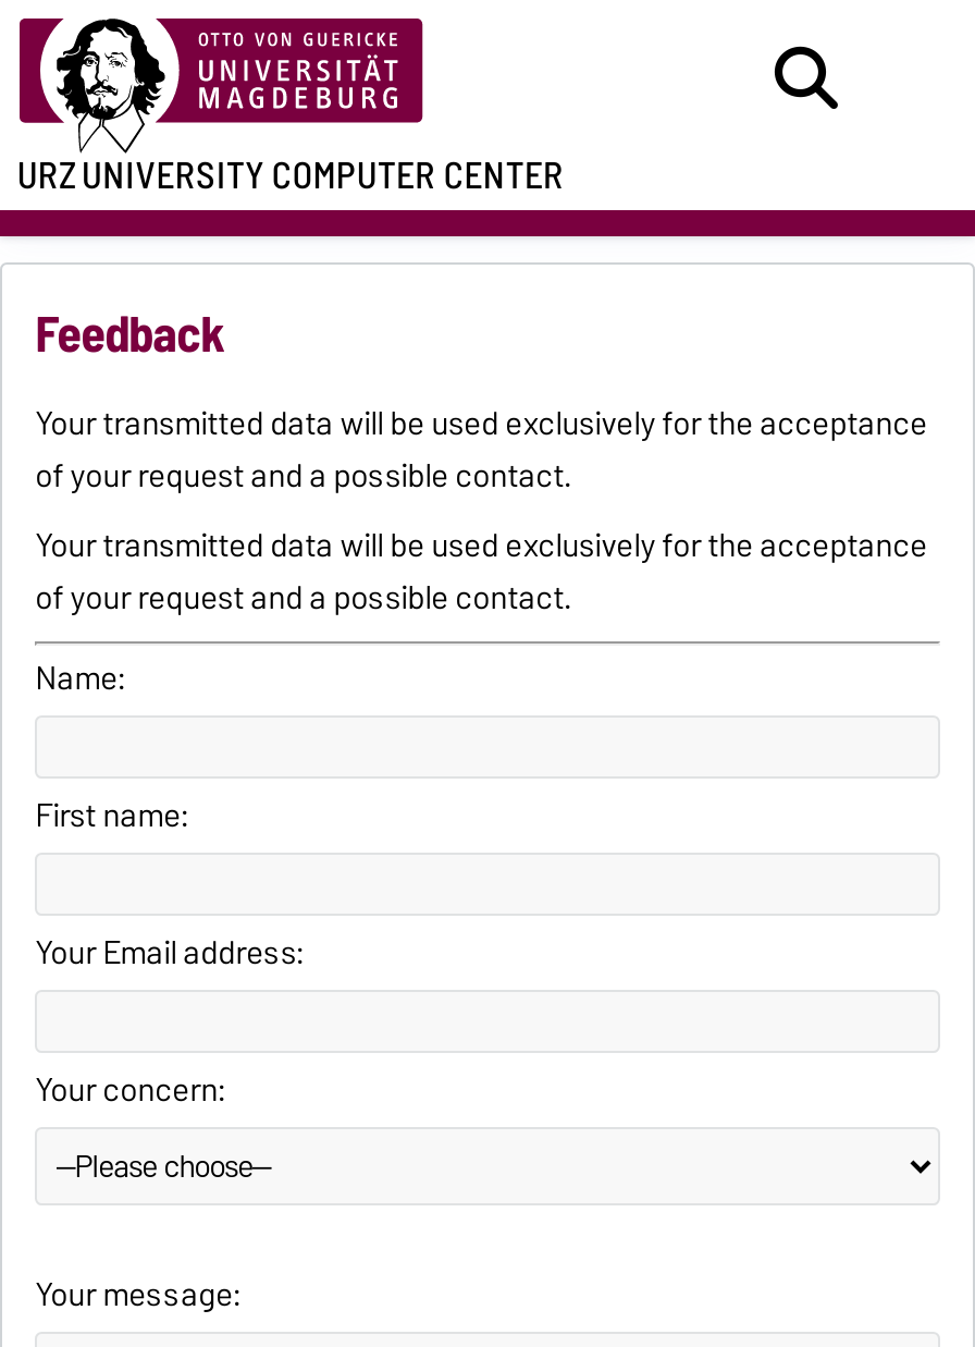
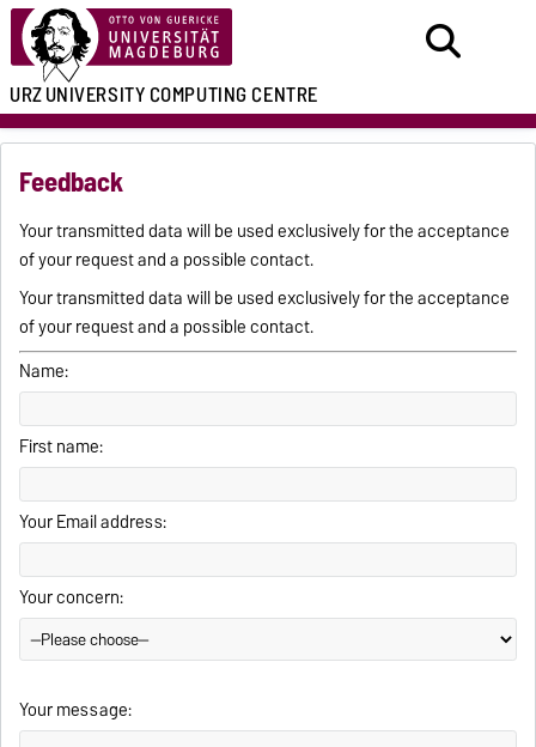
- URZ UNIVERSITY COMPUTER CENTER
+ URZ UNIVERSITY COMPUTING CENTRE
